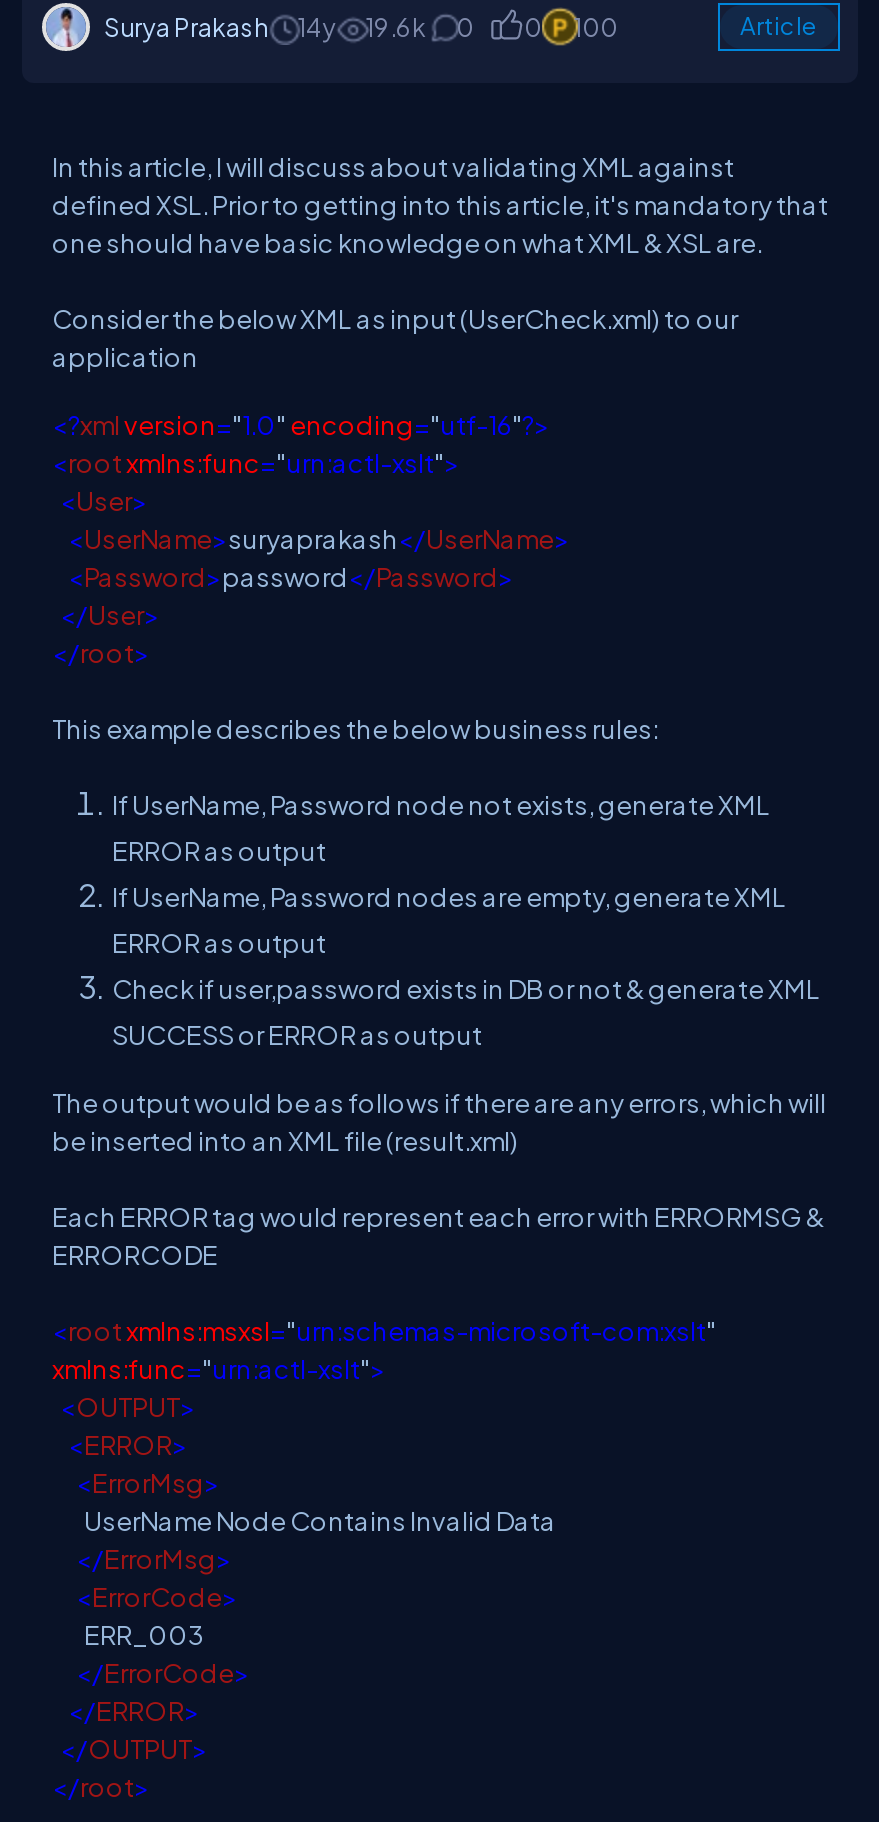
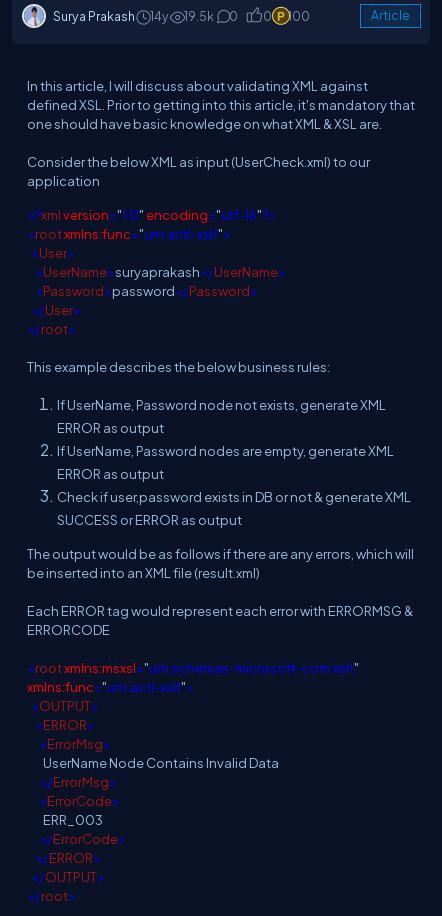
- 19.6k
+ 19.5k
